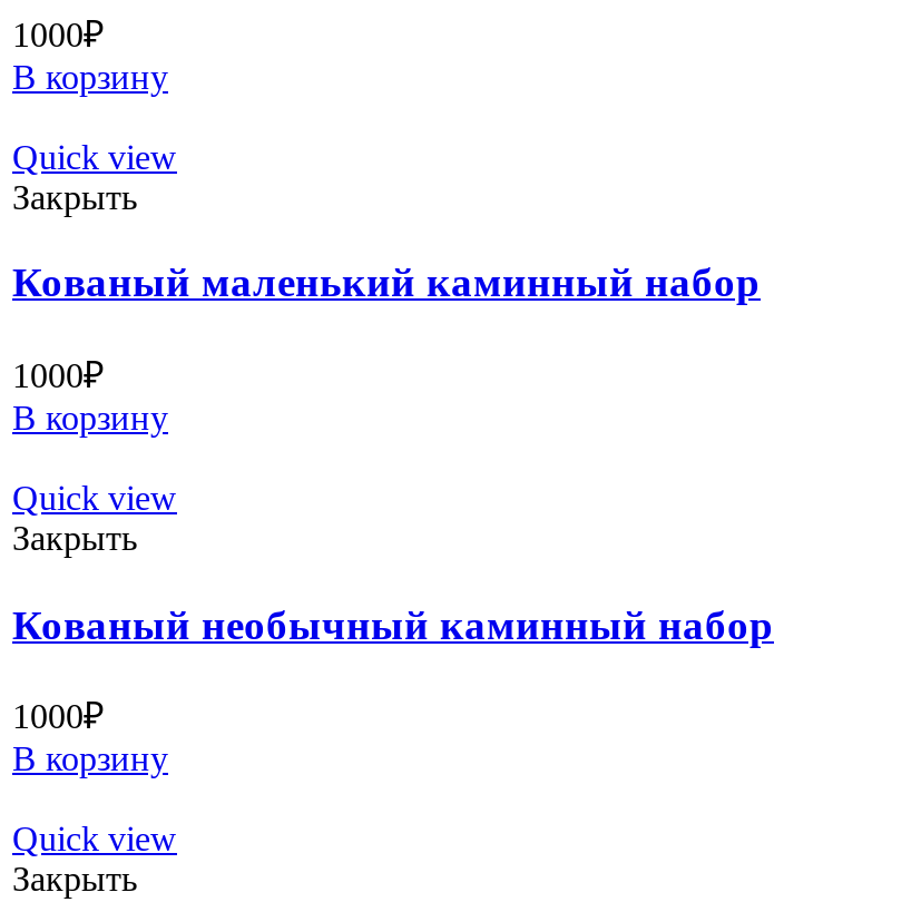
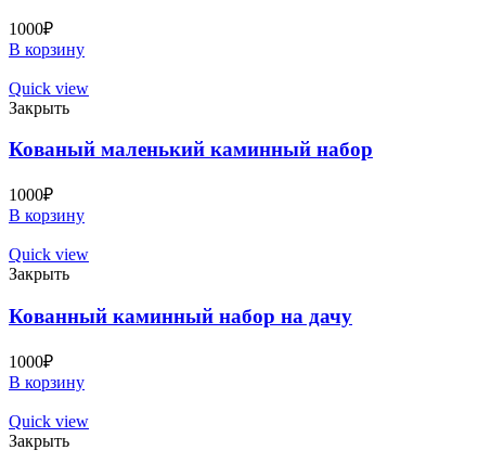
- Кованый необычный каминный набор
+ Кованный каминный набор на дачу
